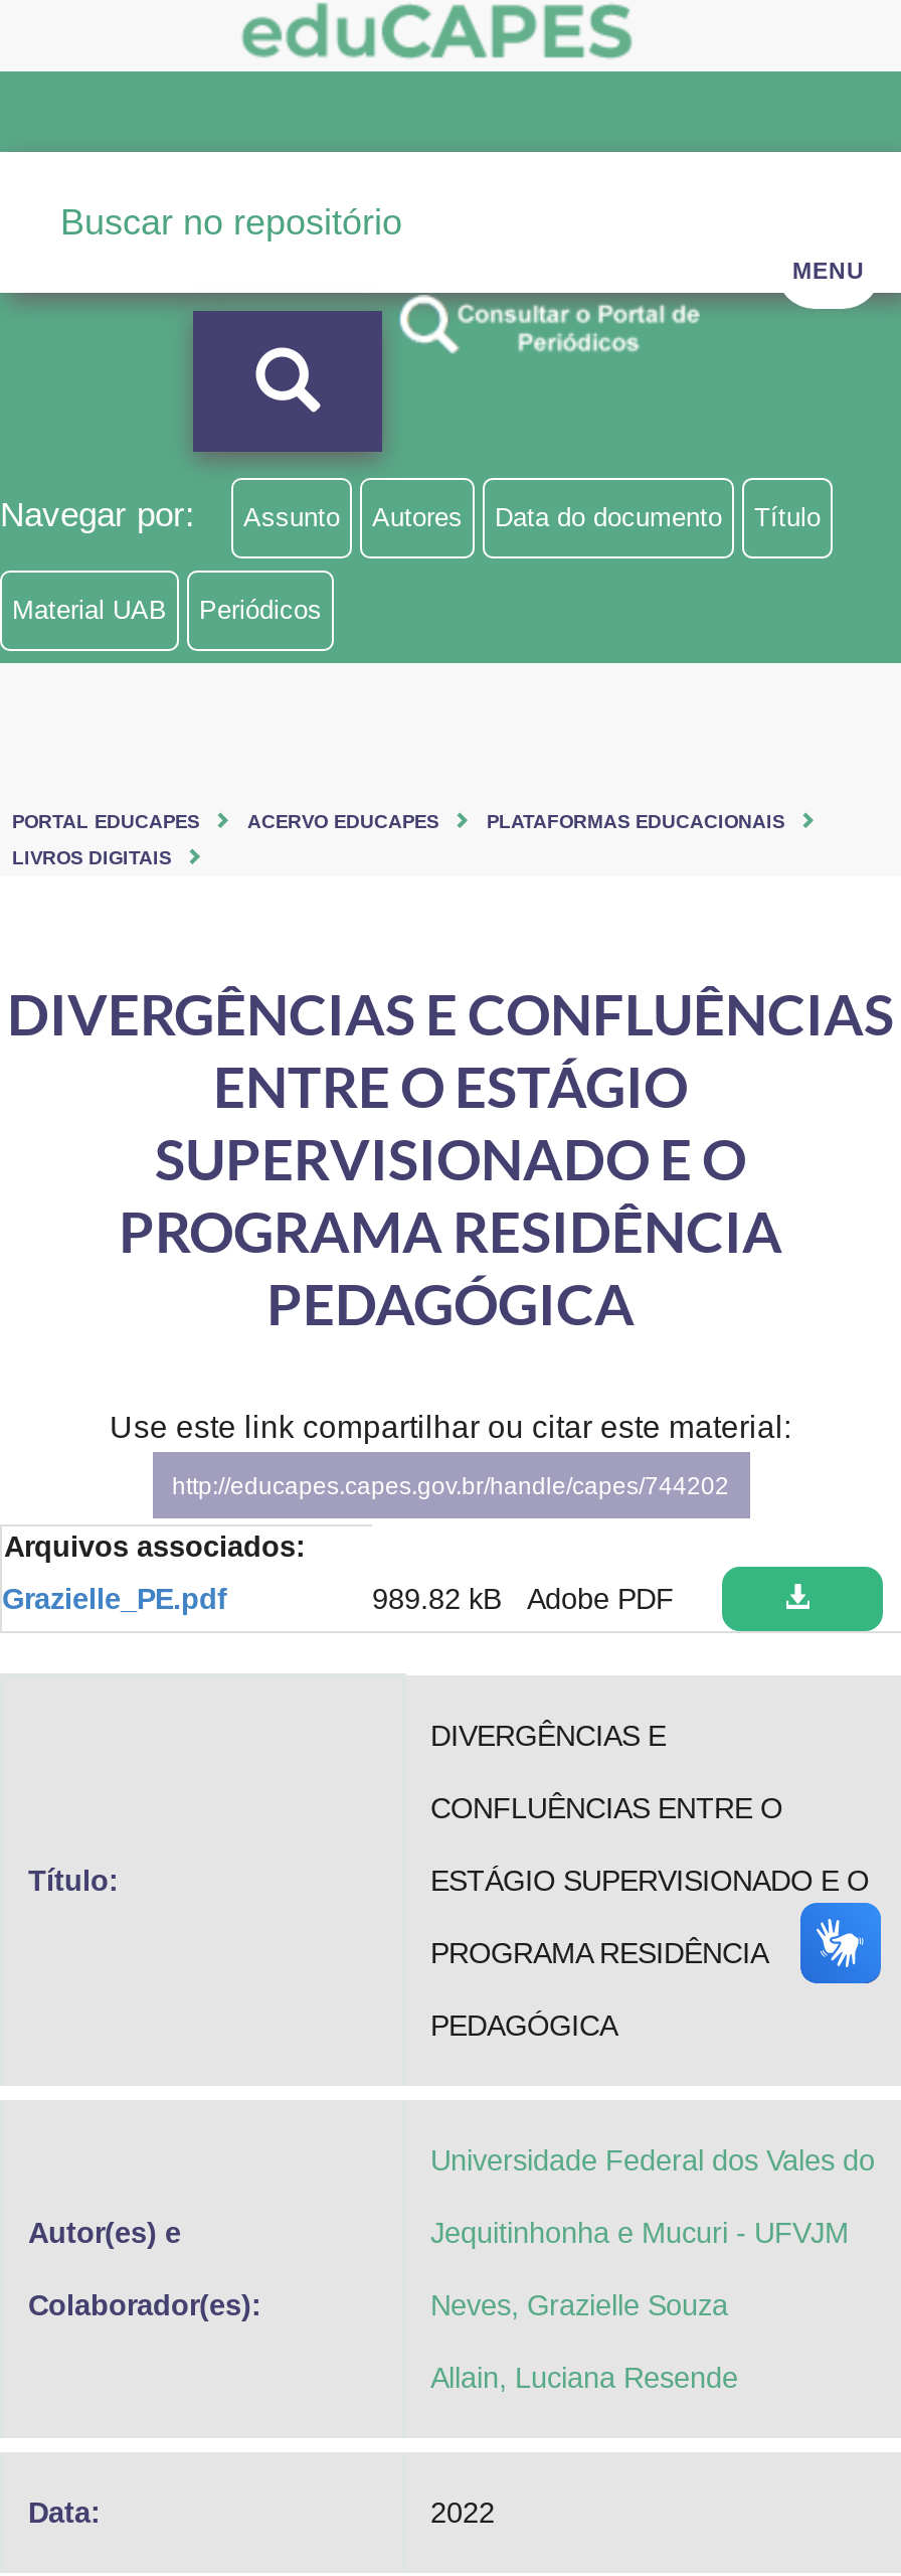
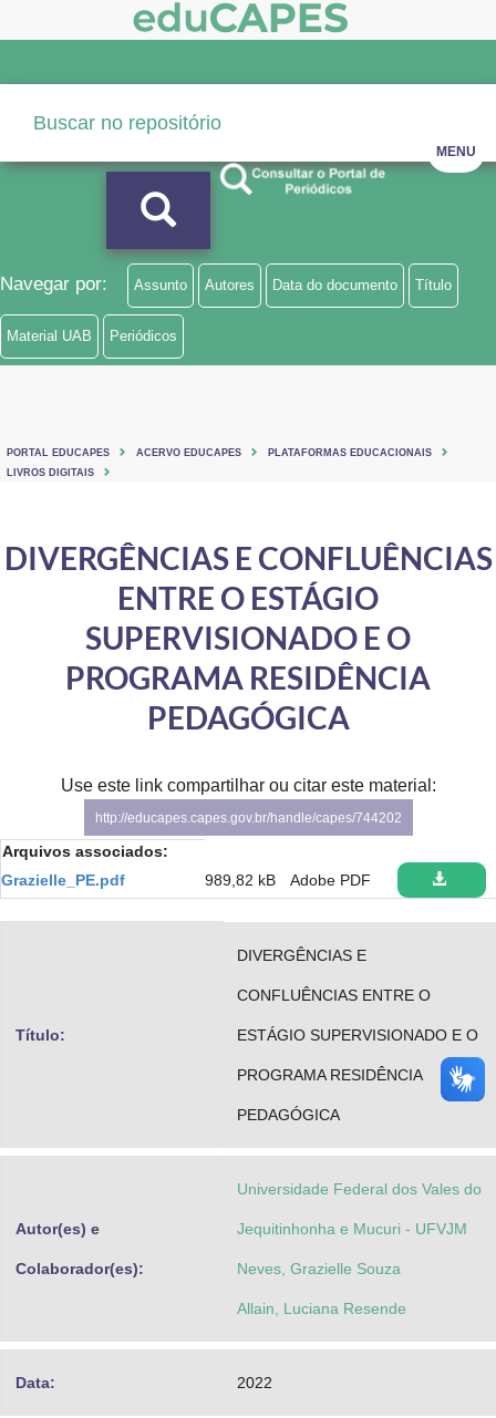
- 989.82 kB Adobe PDF
+ 989,82 kB Adobe PDF

- [image]
+ [image]
